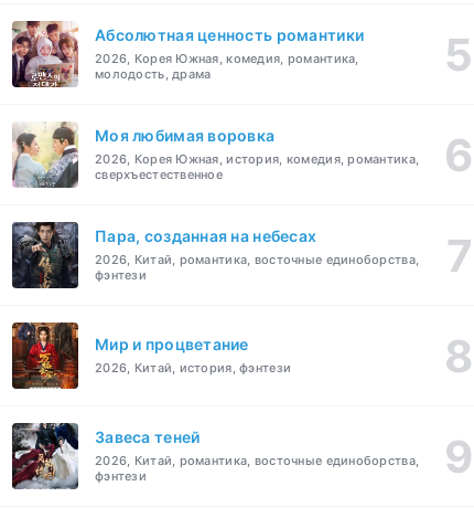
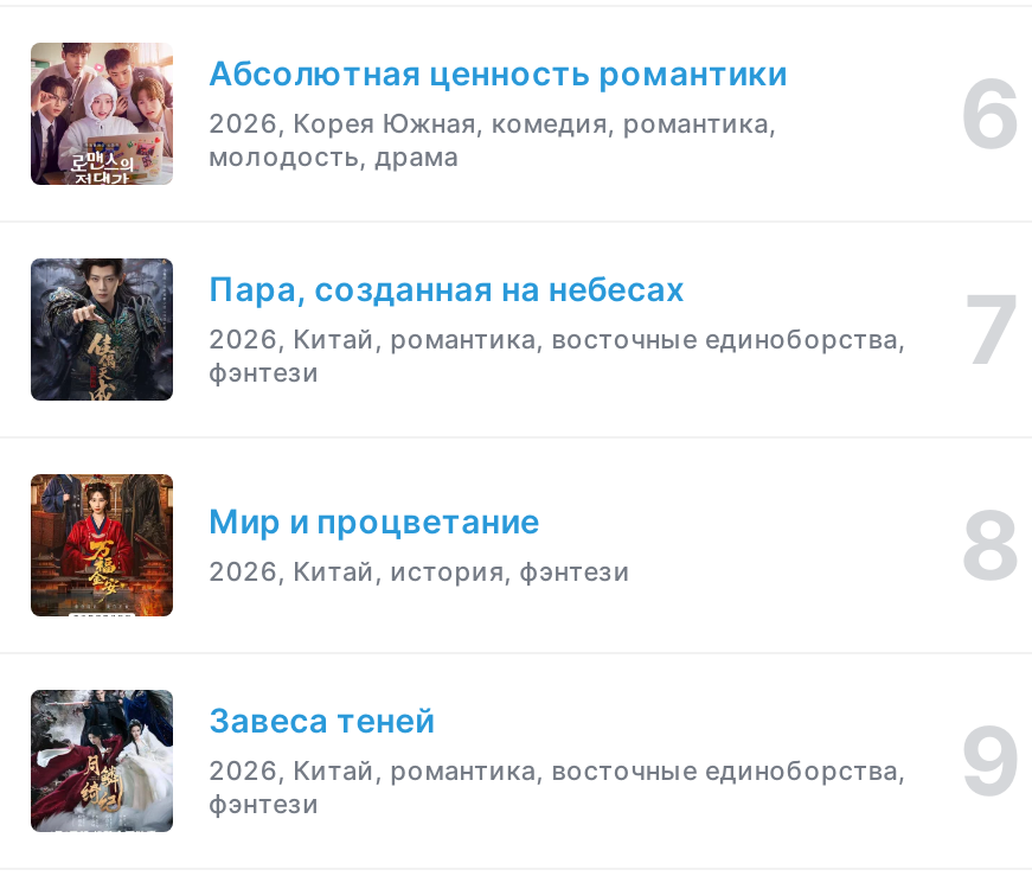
- [image]
- Моя любимая воровка
- 2026, Корея Южная, история, комедия, романтика,
- сверхъестественное
